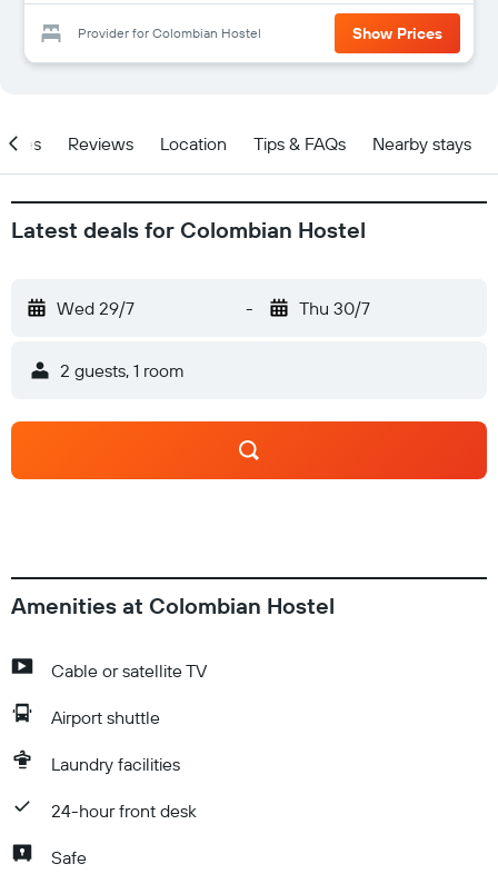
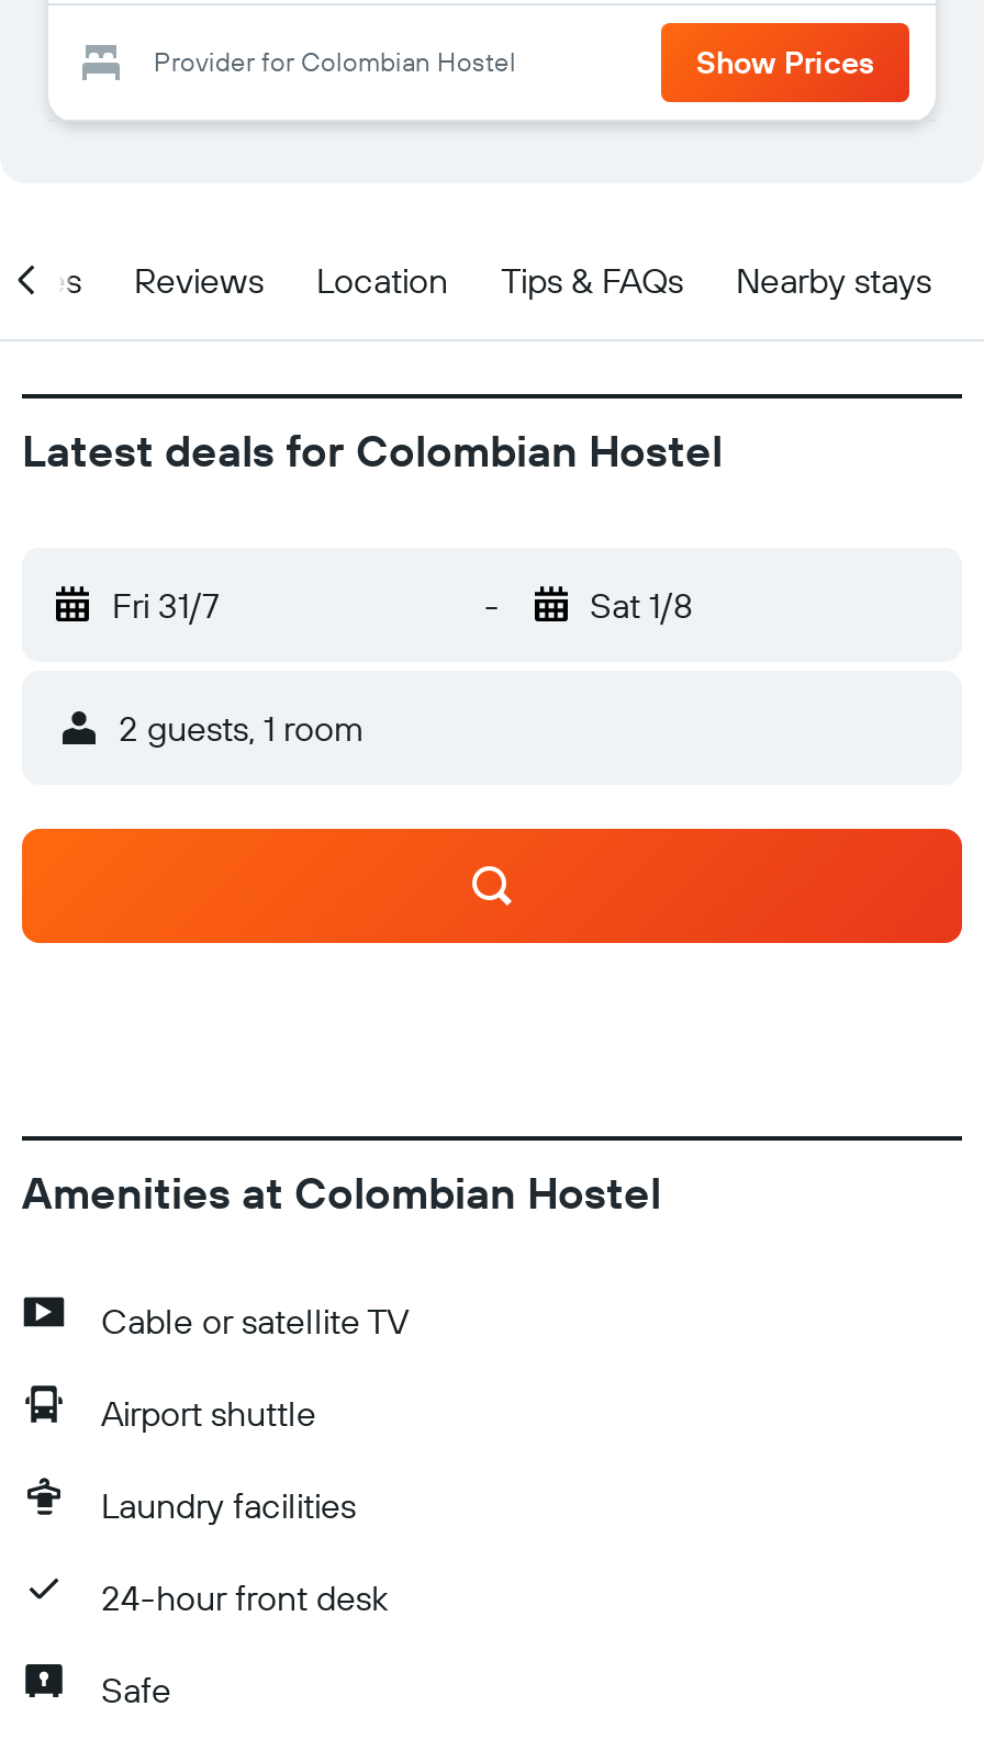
- Wed 29/7
+ Fri 31/7

- Thu 30/7
+ Sat 1/8
